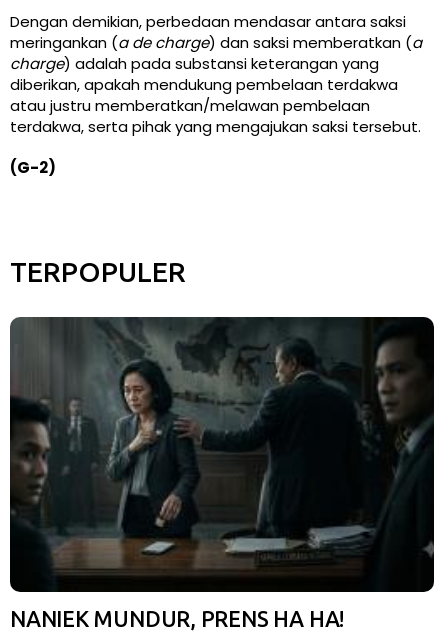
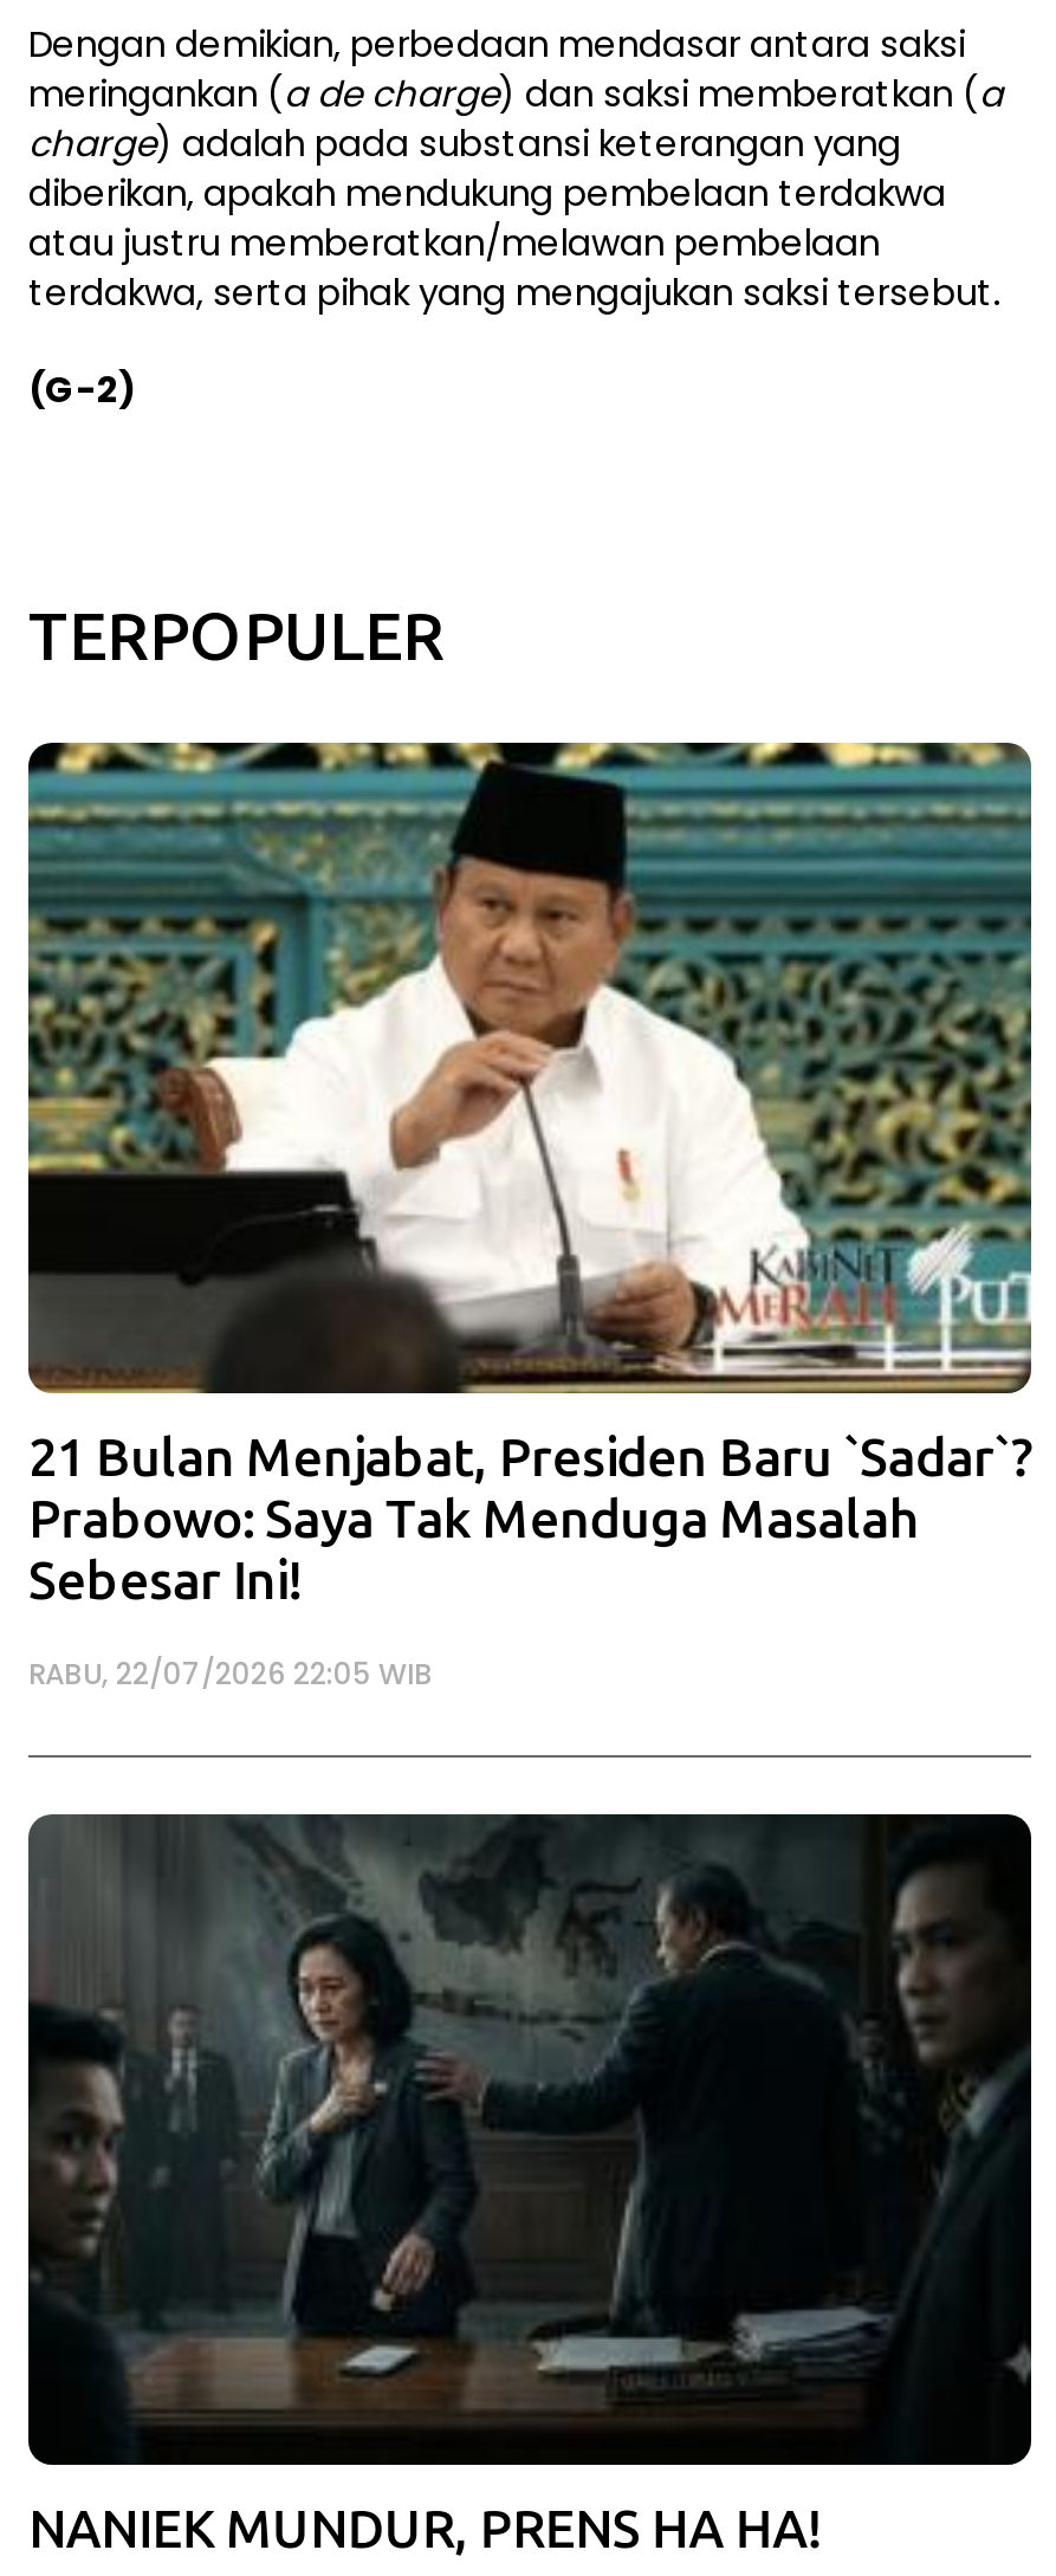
+ [image]
+ 21 Bulan Menjabat, Presiden Baru `Sadar`?
+ Prabowo: Saya Tak Menduga Masalah
+ Sebesar Ini!
+ RABU, 22/07/2026 22:05 WIB
